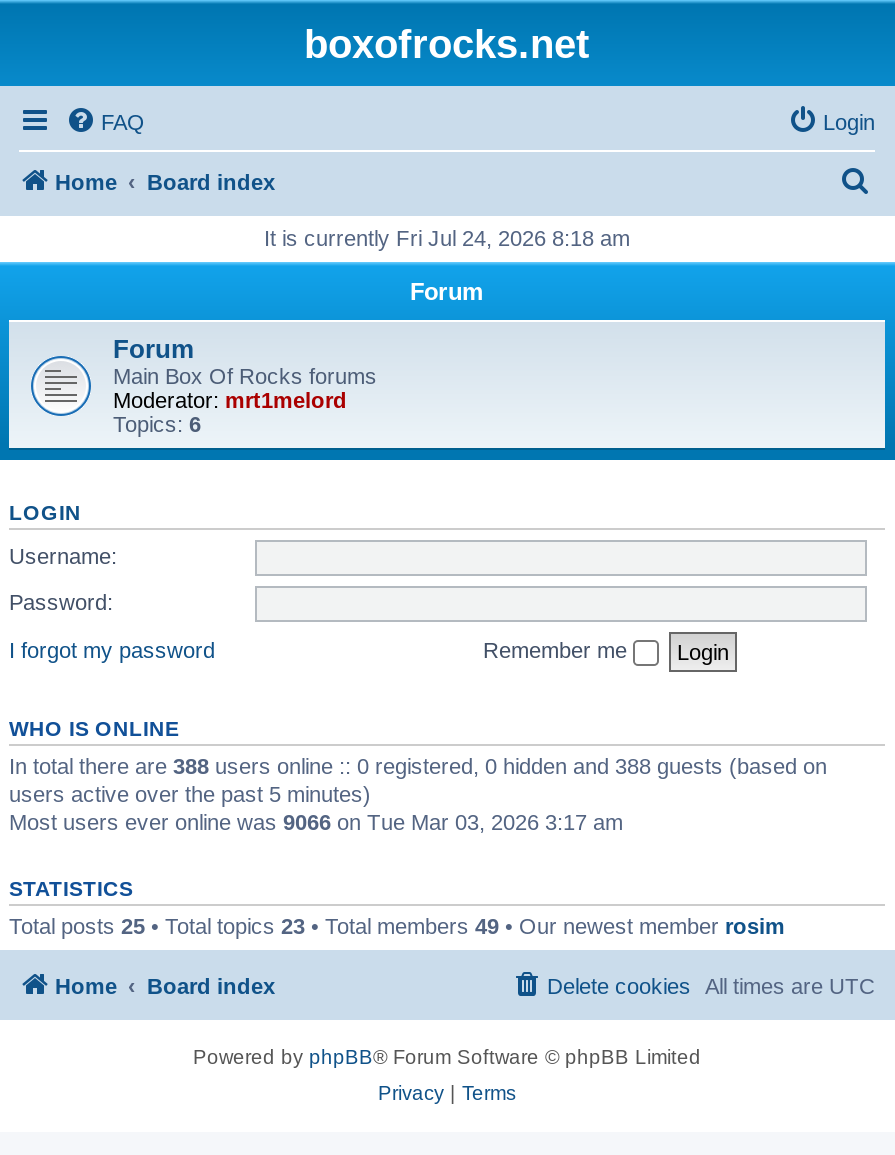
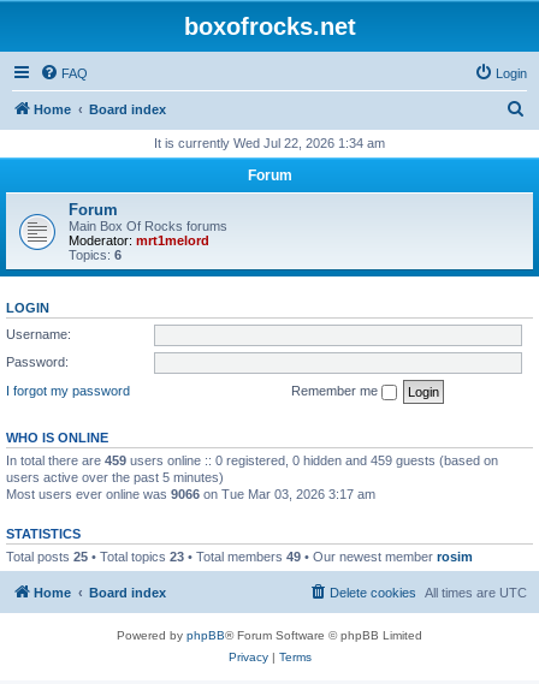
- It is currently Fri Jul 24, 2026 8:18 am
+ It is currently Wed Jul 22, 2026 1:34 am

- In total there are 388 users online :: 0 registered, 0 hidden and 388 guests (based on
+ In total there are 459 users online :: 0 registered, 0 hidden and 459 guests (based on
